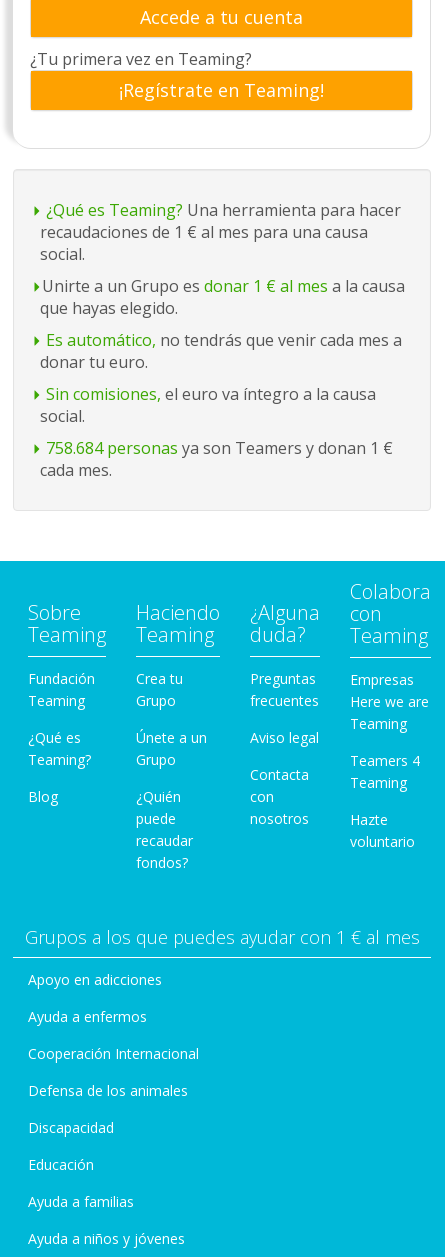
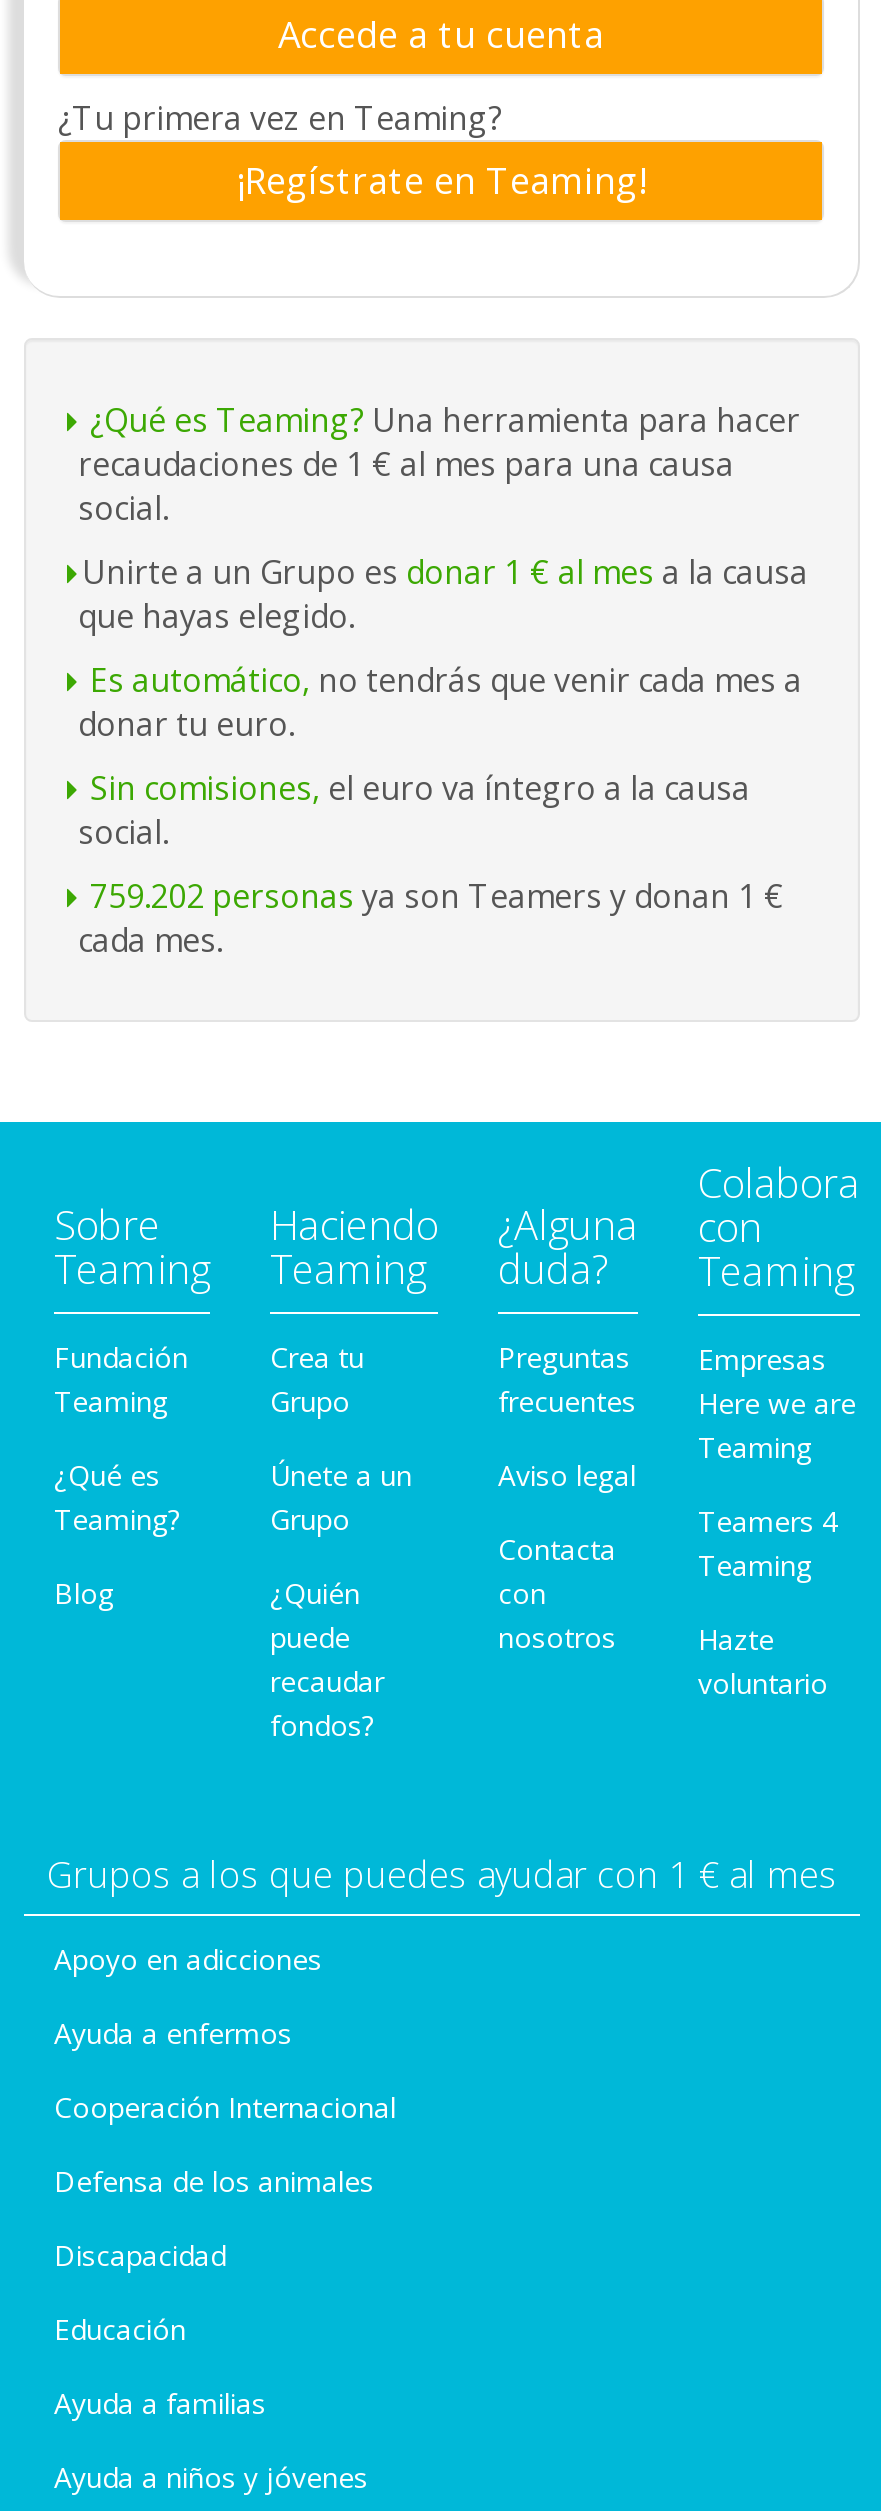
- 758.684 personas ya son Teamers y donan 1 €
+ 759.202 personas ya son Teamers y donan 1 €
